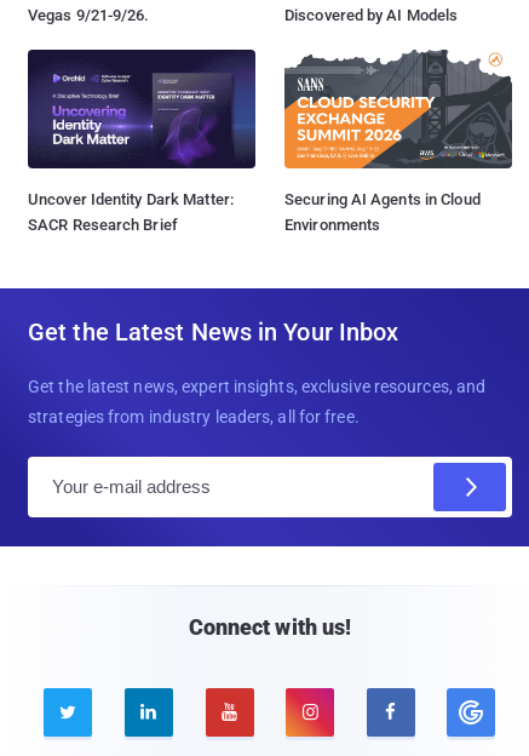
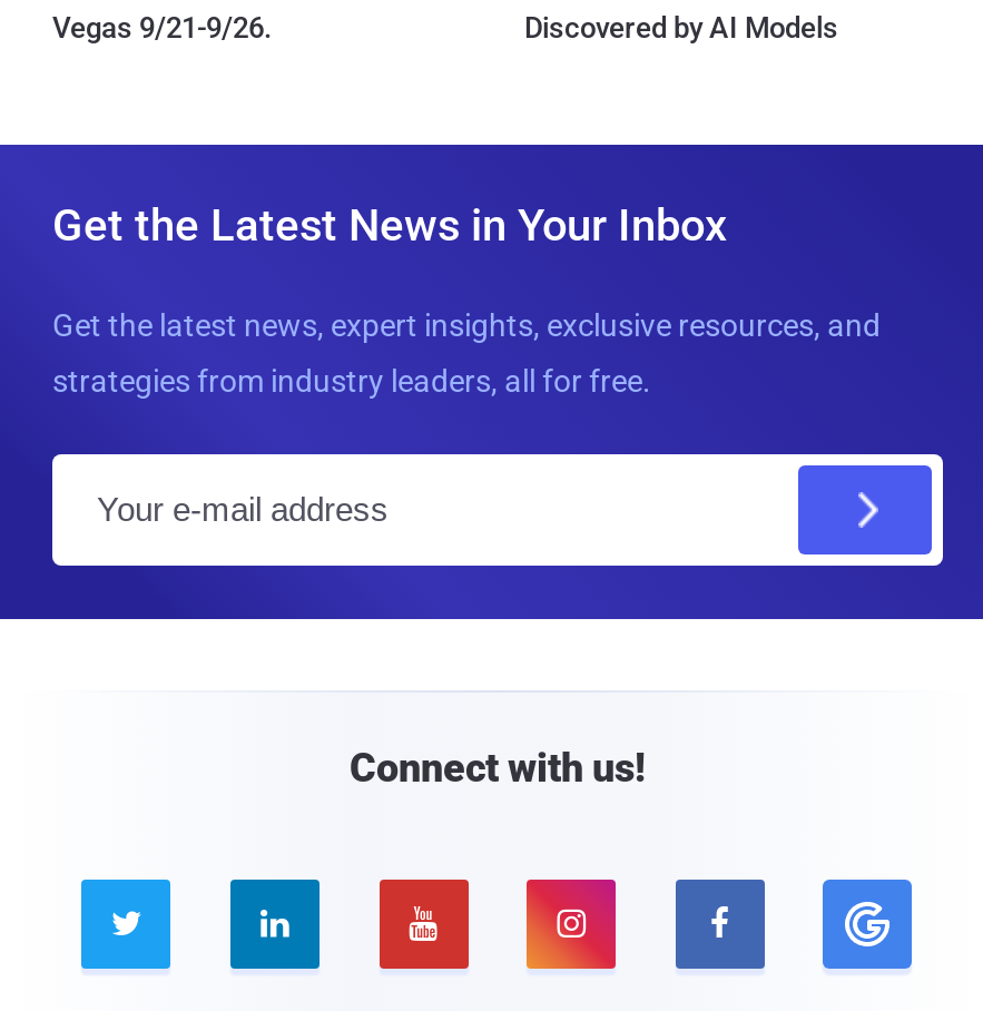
- [image]
- Uncover Identity Dark Matter:
- SACR Research Brief

- [image]
- Securing AI Agents in Cloud
- Environments
